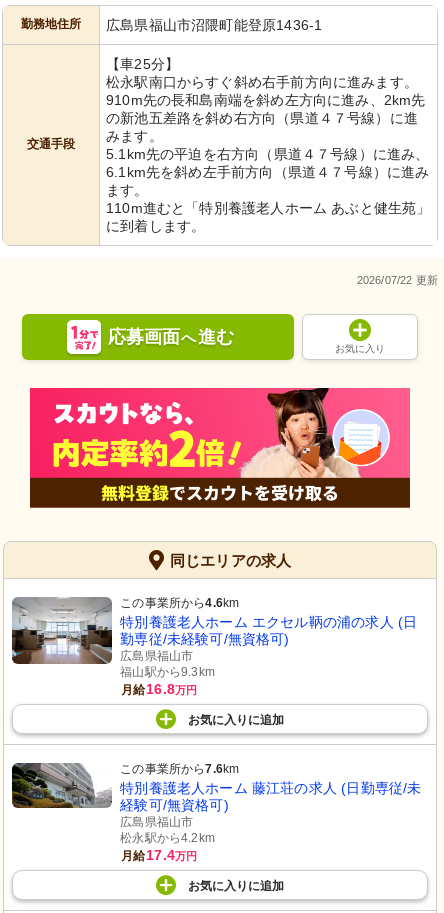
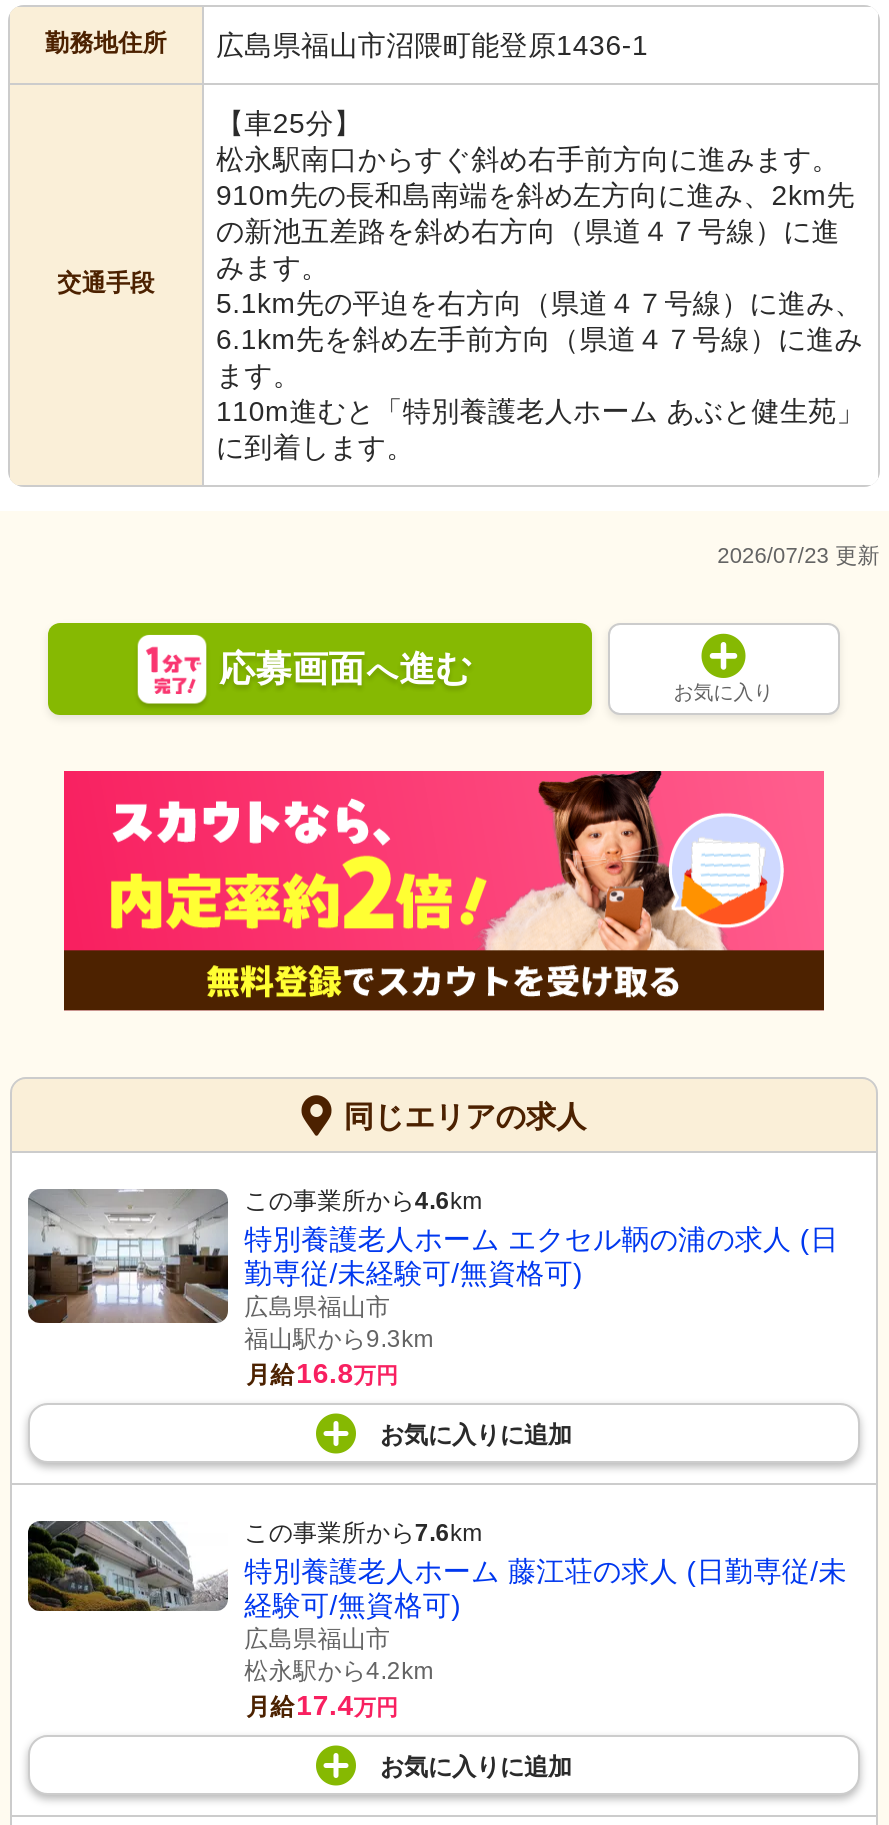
- 2026/07/22 更新
+ 2026/07/23 更新
